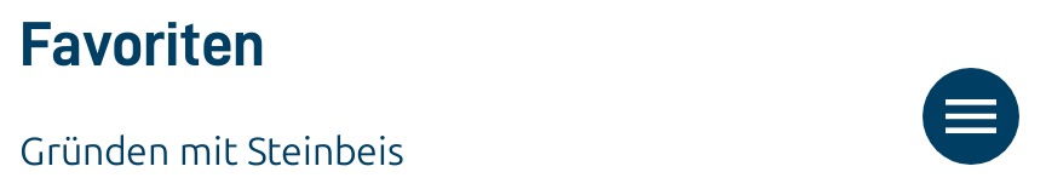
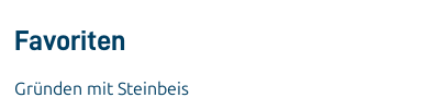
- [image]
